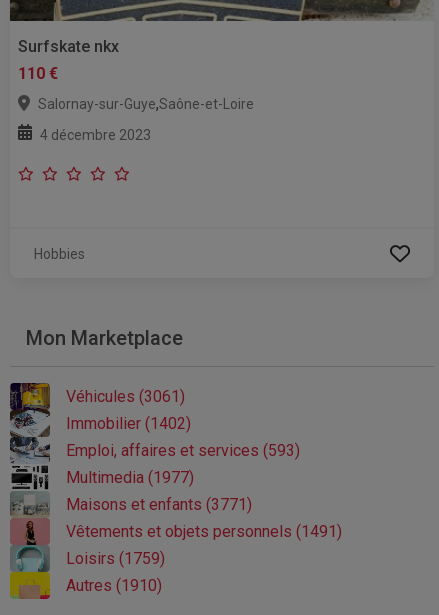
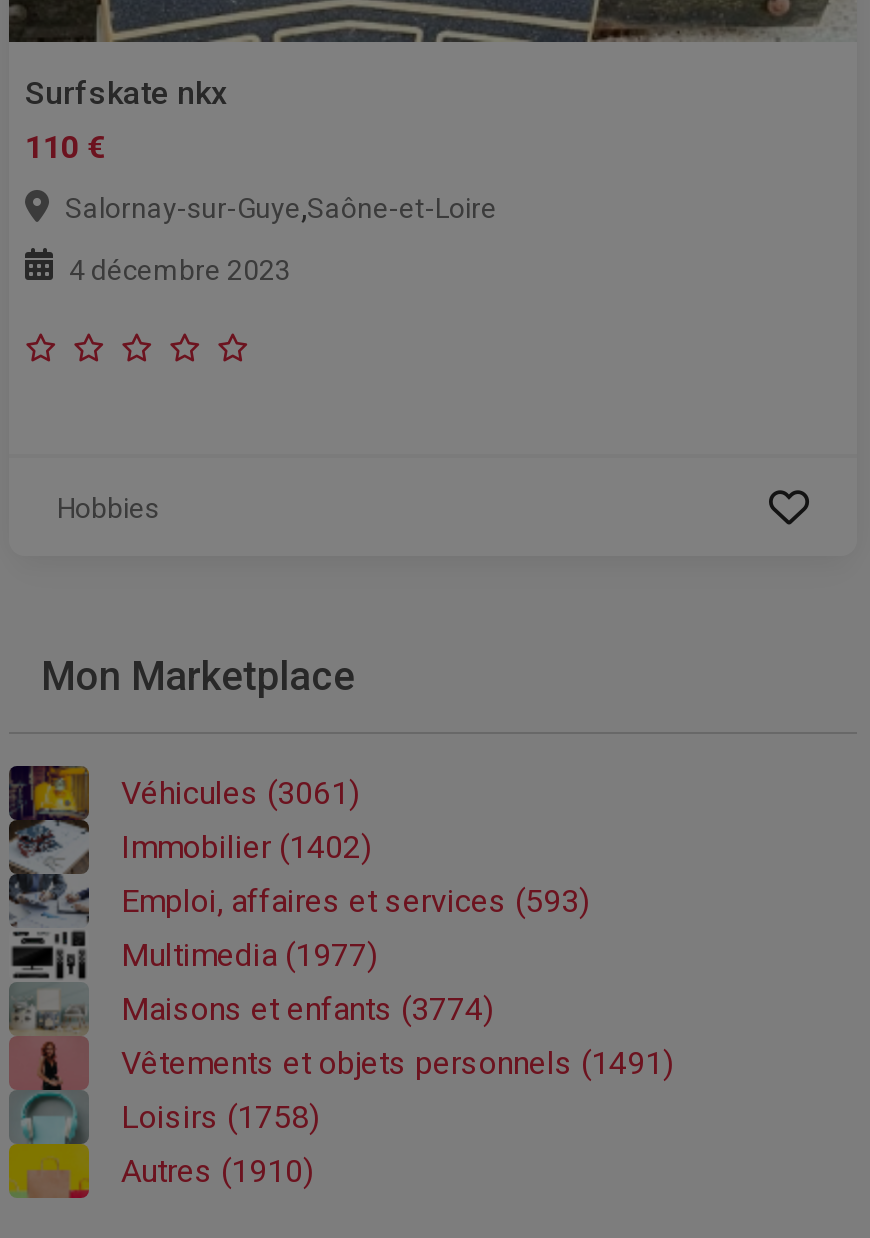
- Maisons et enfants (3771)
+ Maisons et enfants (3774)

- Loisirs (1759)
+ Loisirs (1758)
